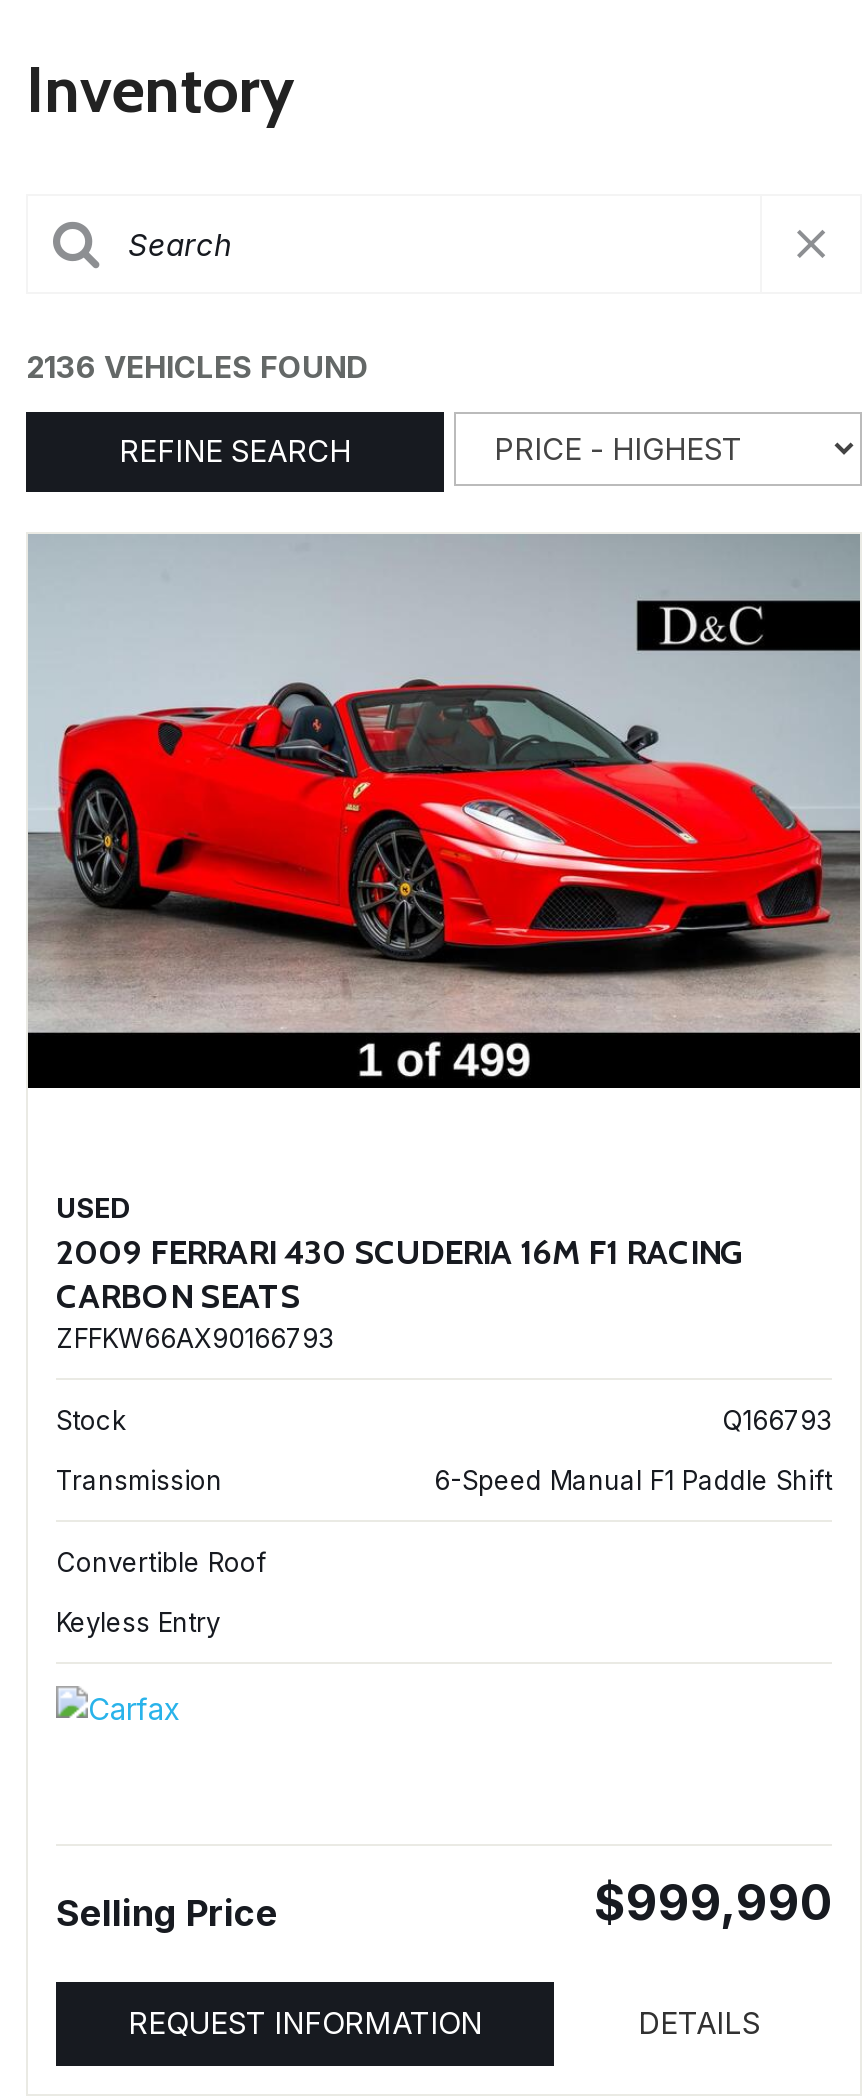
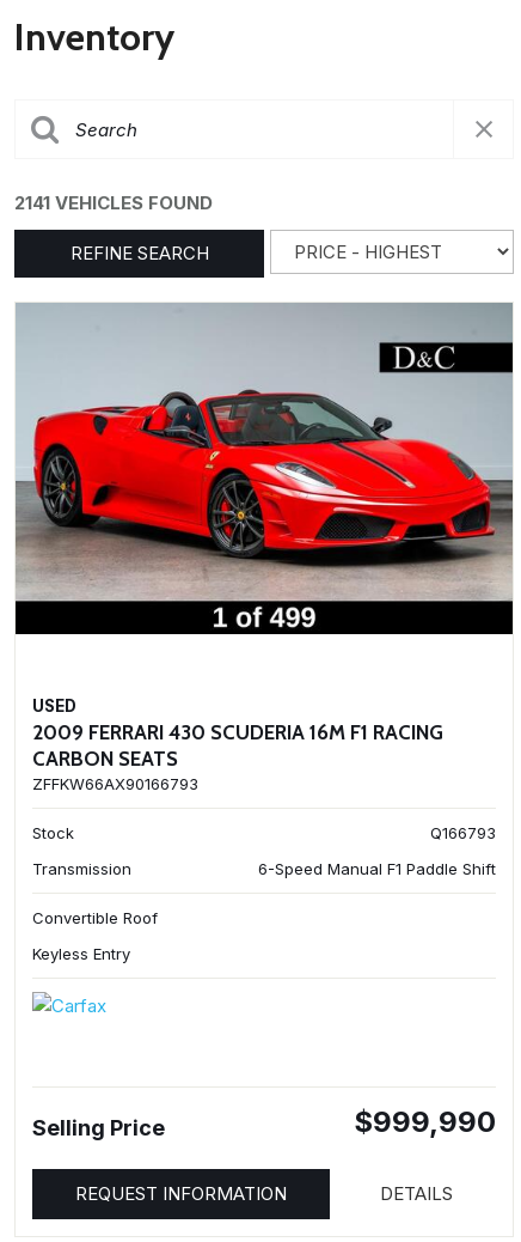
- 2136 VEHICLES FOUND
+ 2141 VEHICLES FOUND
